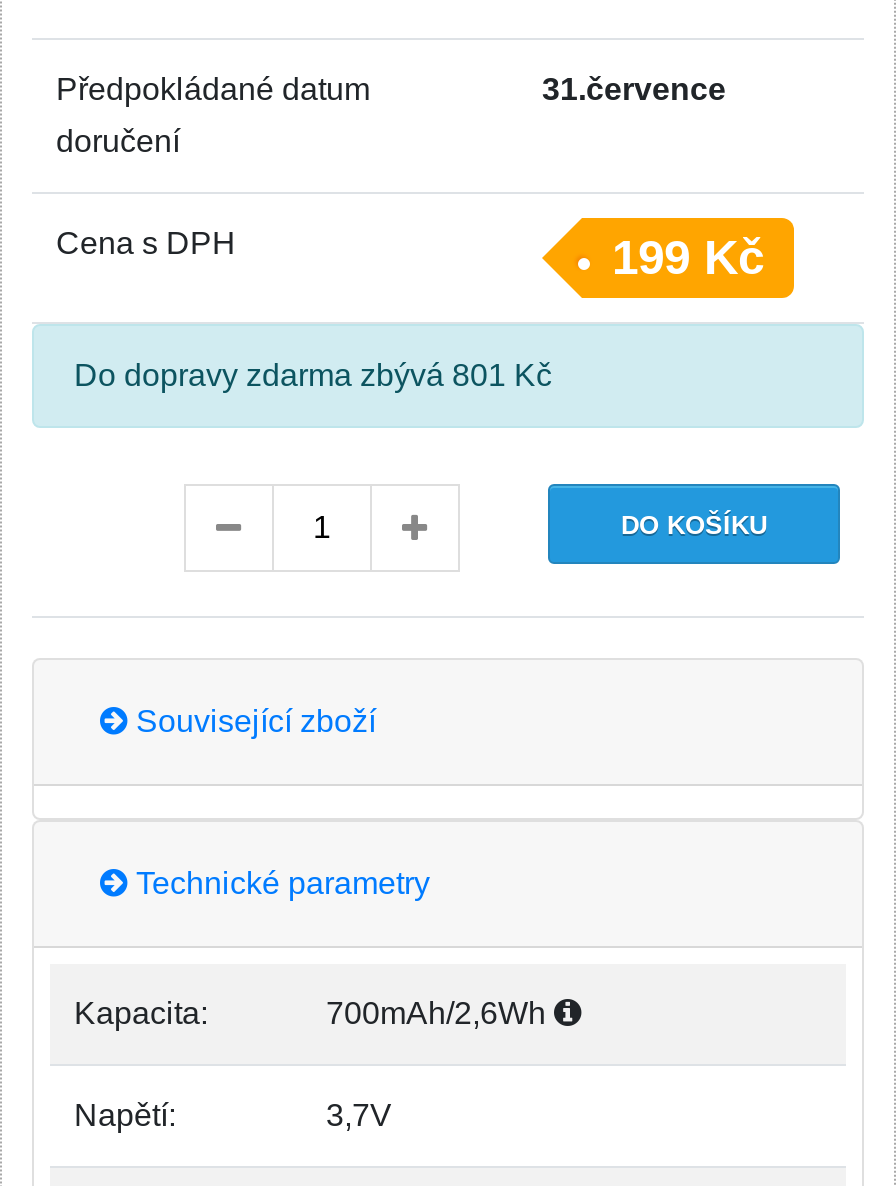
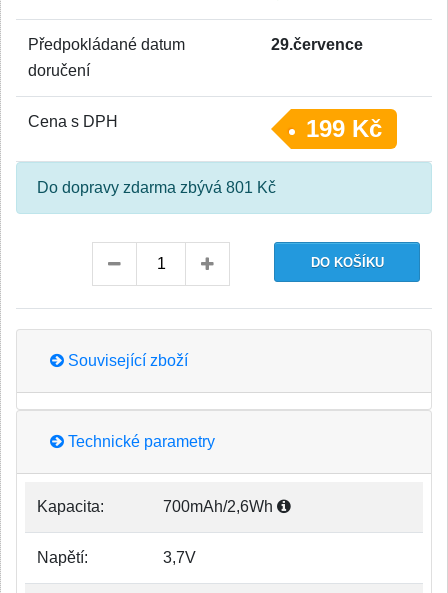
- 31.července
+ 29.července
